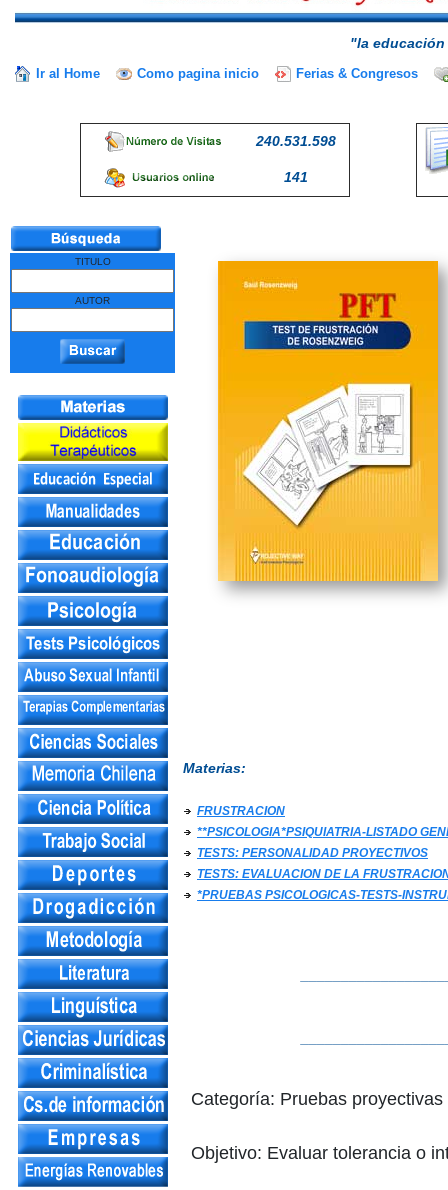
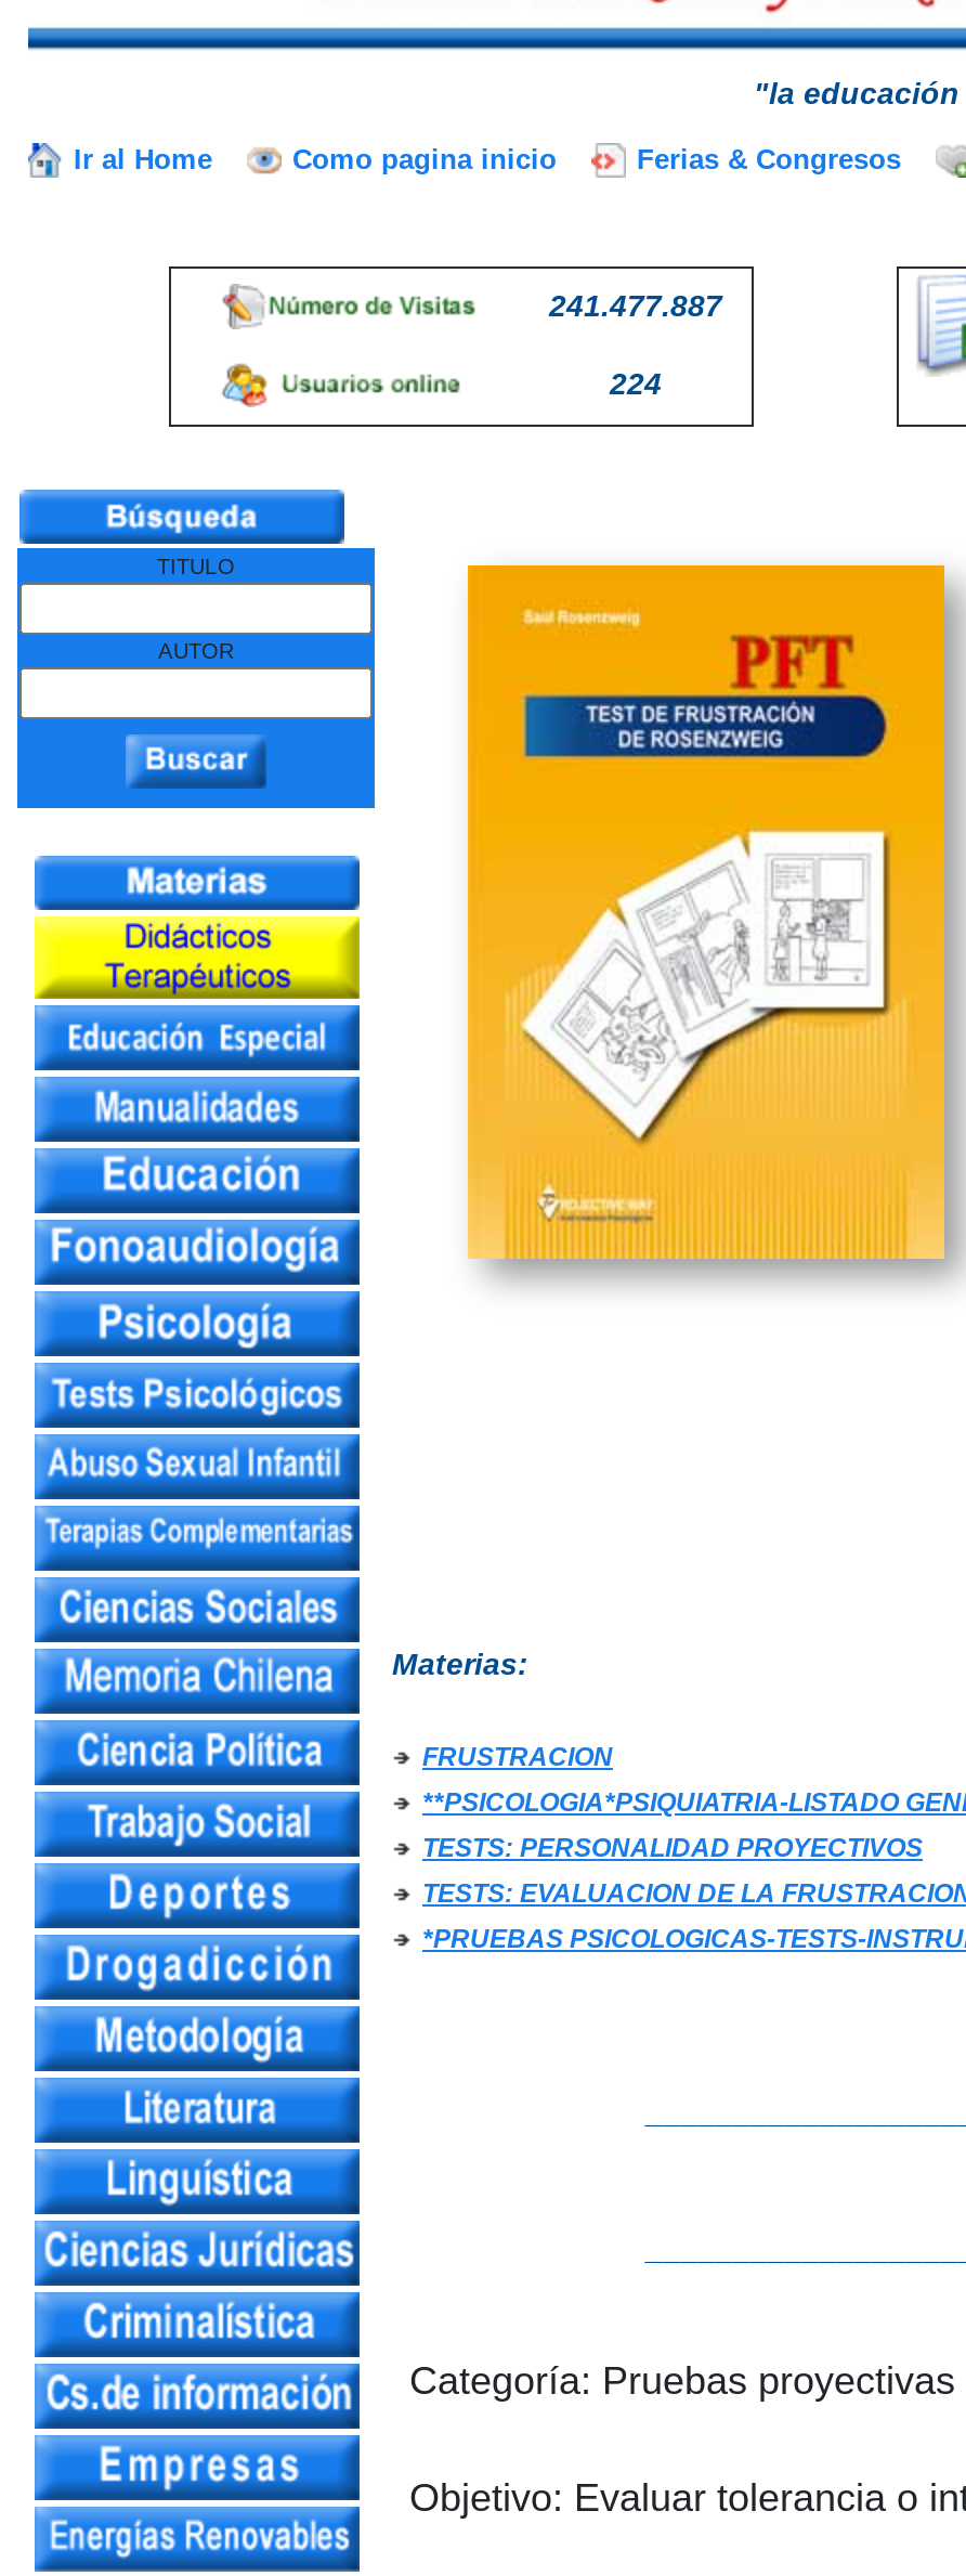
- 240.531.598
+ 241.477.887

- 141
+ 224
